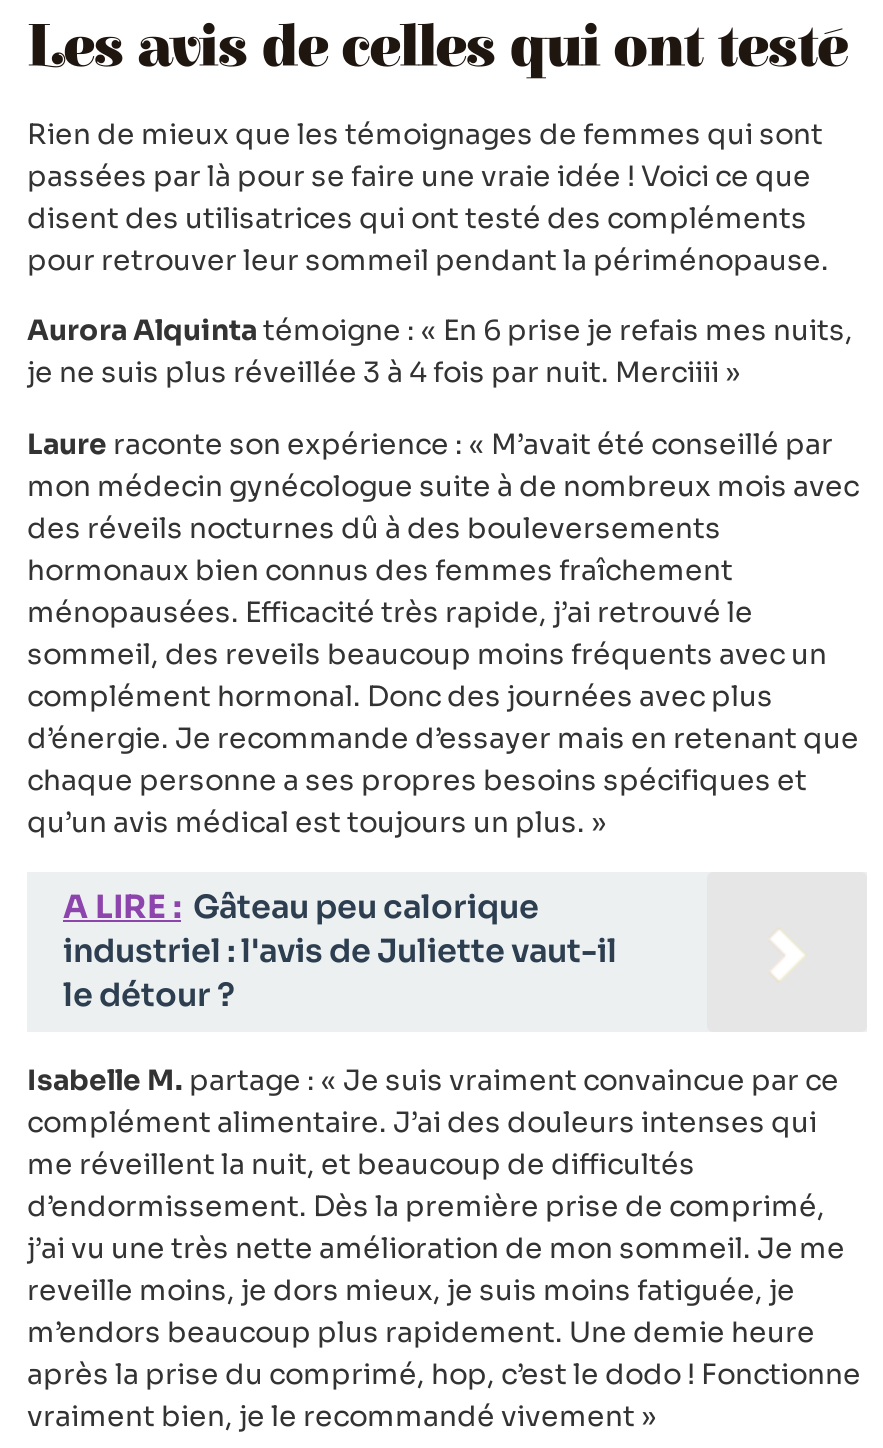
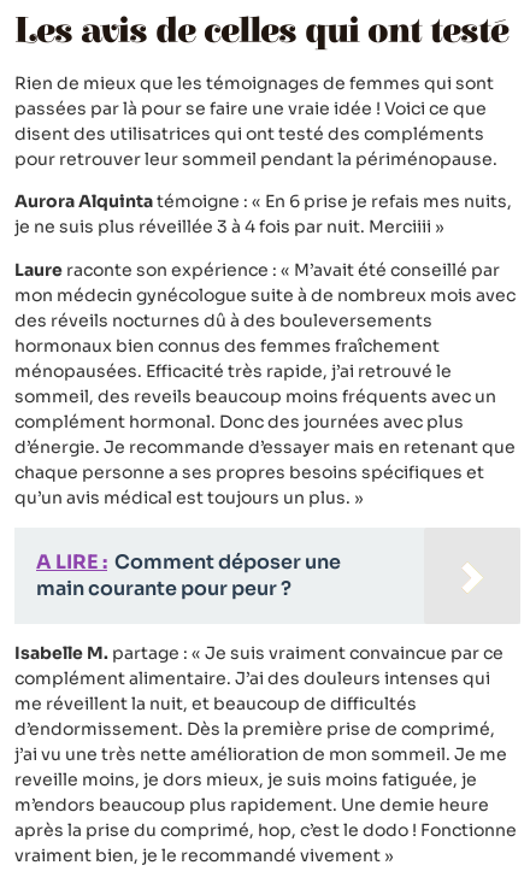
- A LIRE : Gâteau peu calorique
- industriel : l'avis de Juliette vaut-il
- le détour ?
+ A LIRE : Comment déposer une
+ main courante pour peur ?
